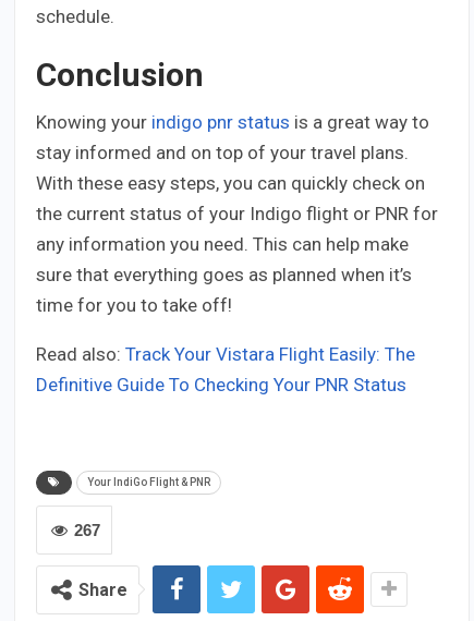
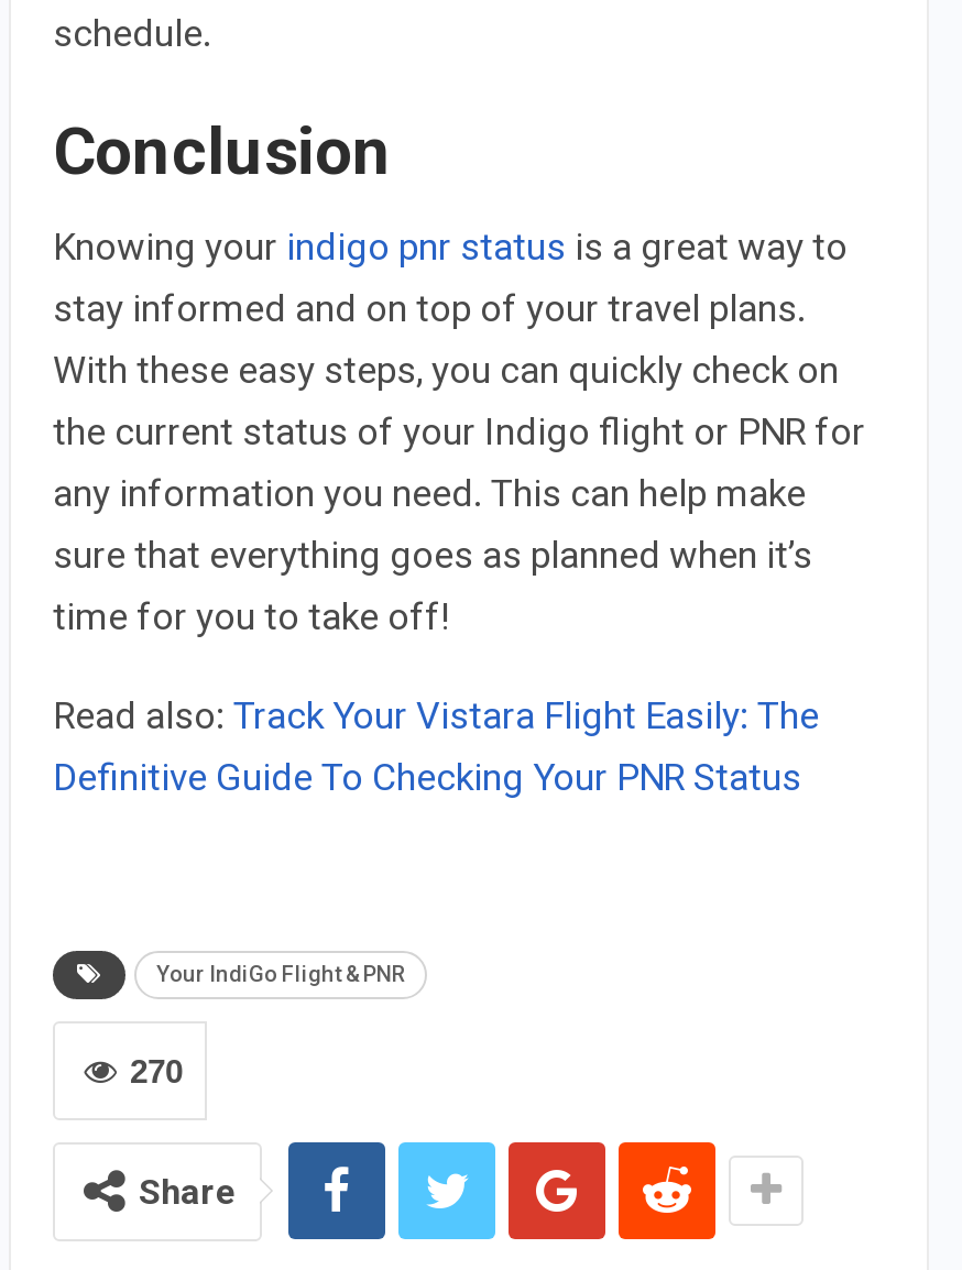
- 267
+ 270
